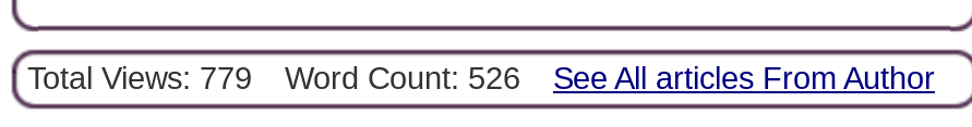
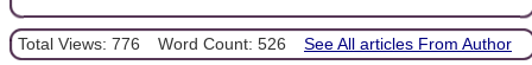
- Total Views: 779 Word Count: 526 See All articles From Author
+ Total Views: 776 Word Count: 526 See All articles From Author
